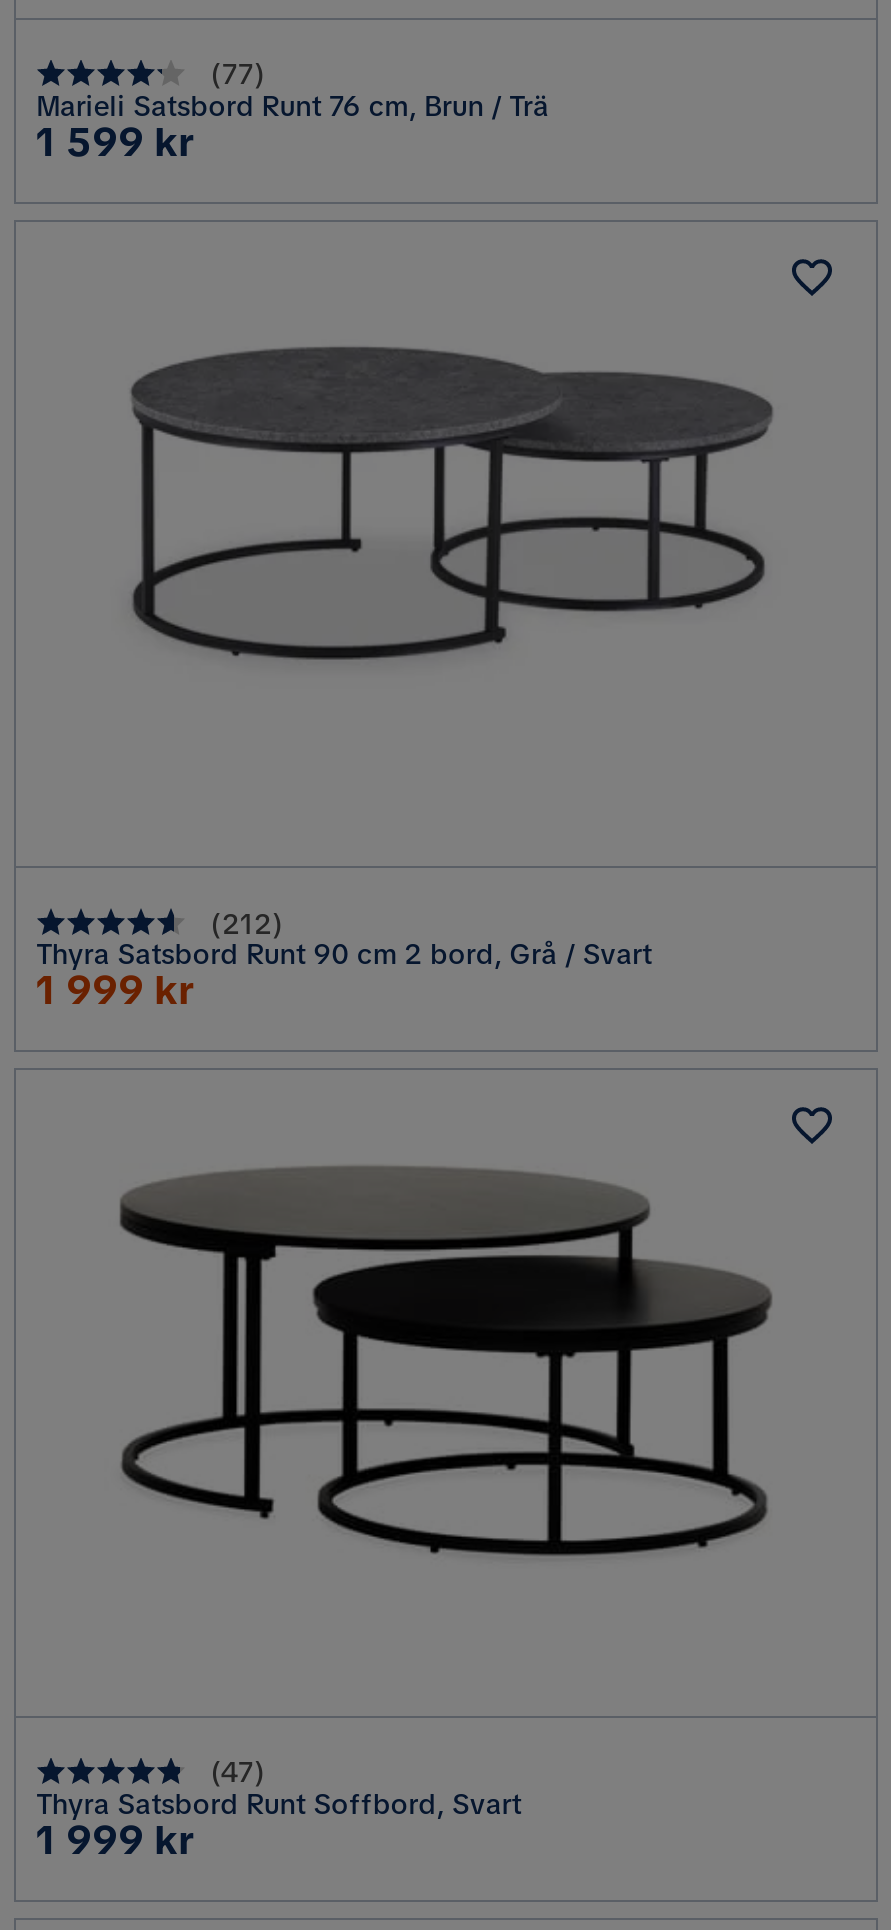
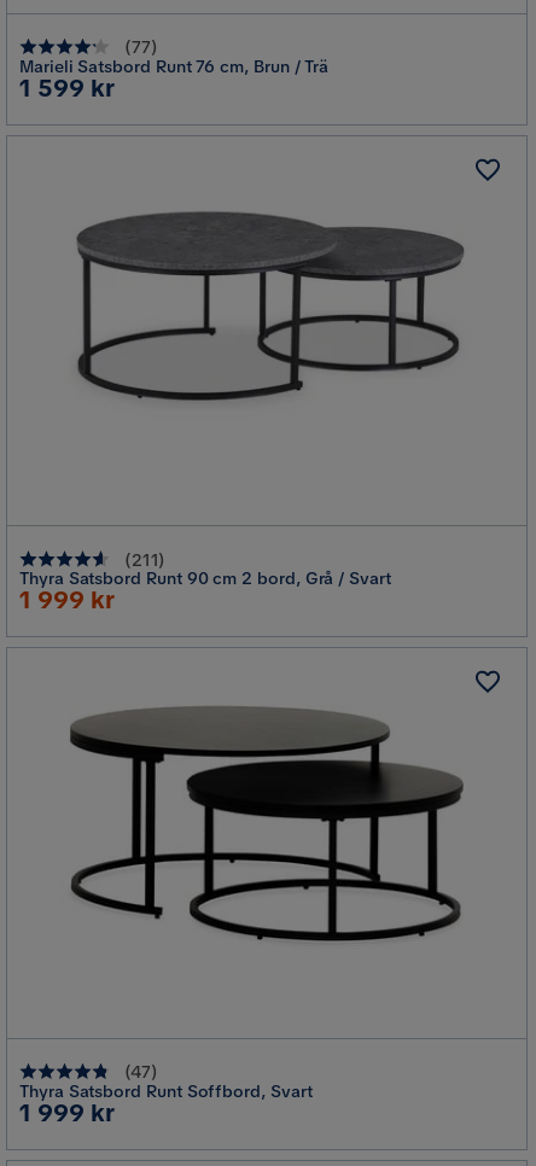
- (212)
+ (211)
